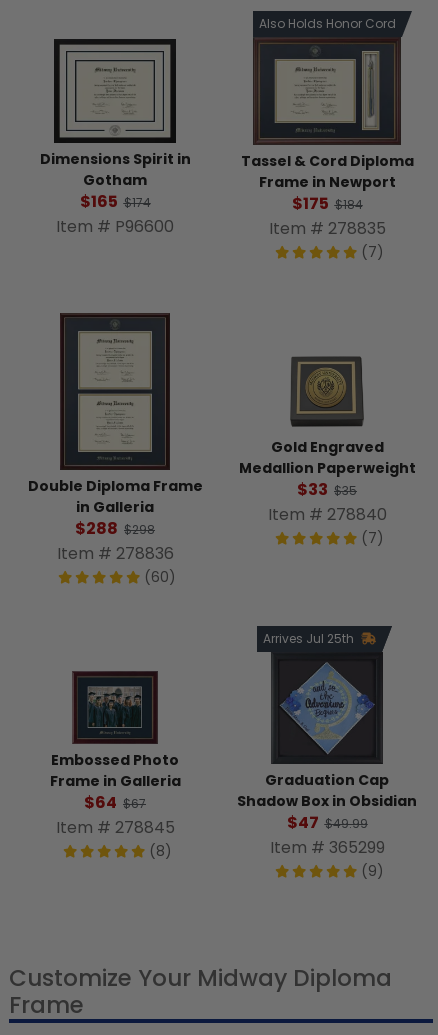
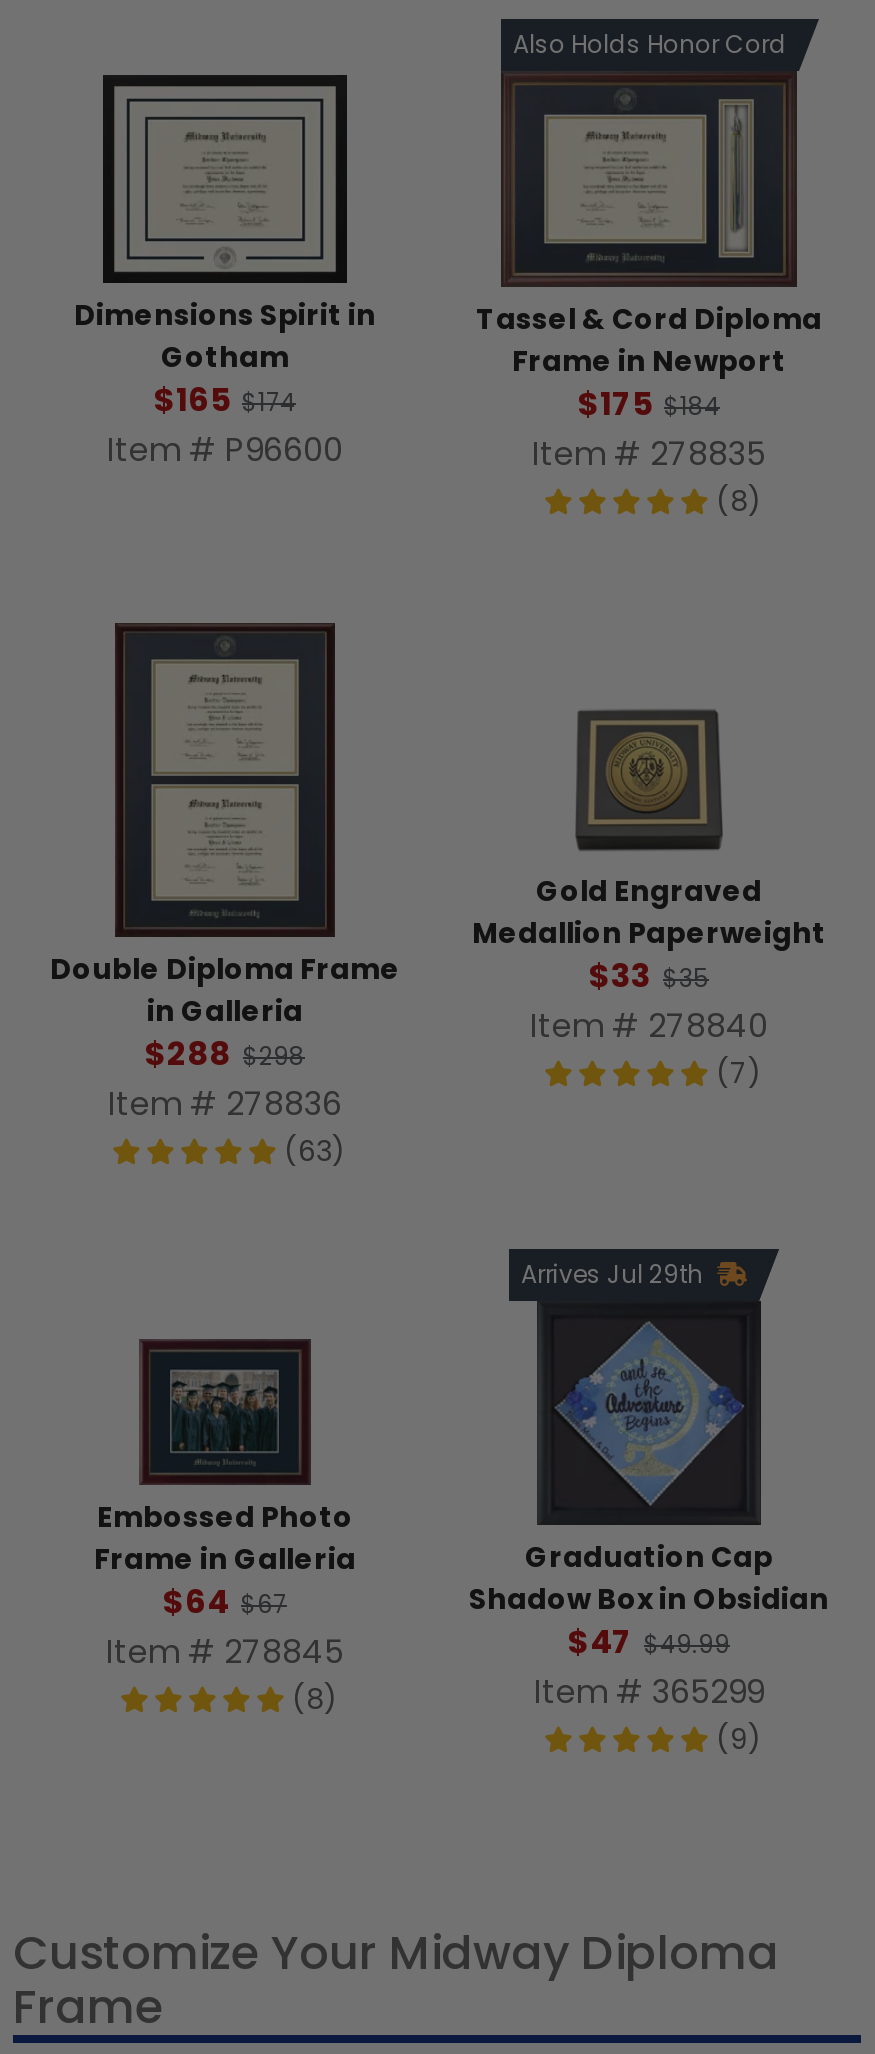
- (7)
+ (8)

- (60)
+ (63)

- Arrives Jul 25th
+ Arrives Jul 29th
